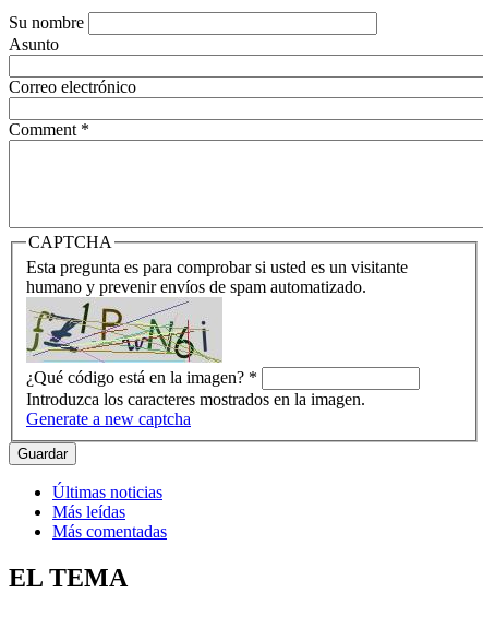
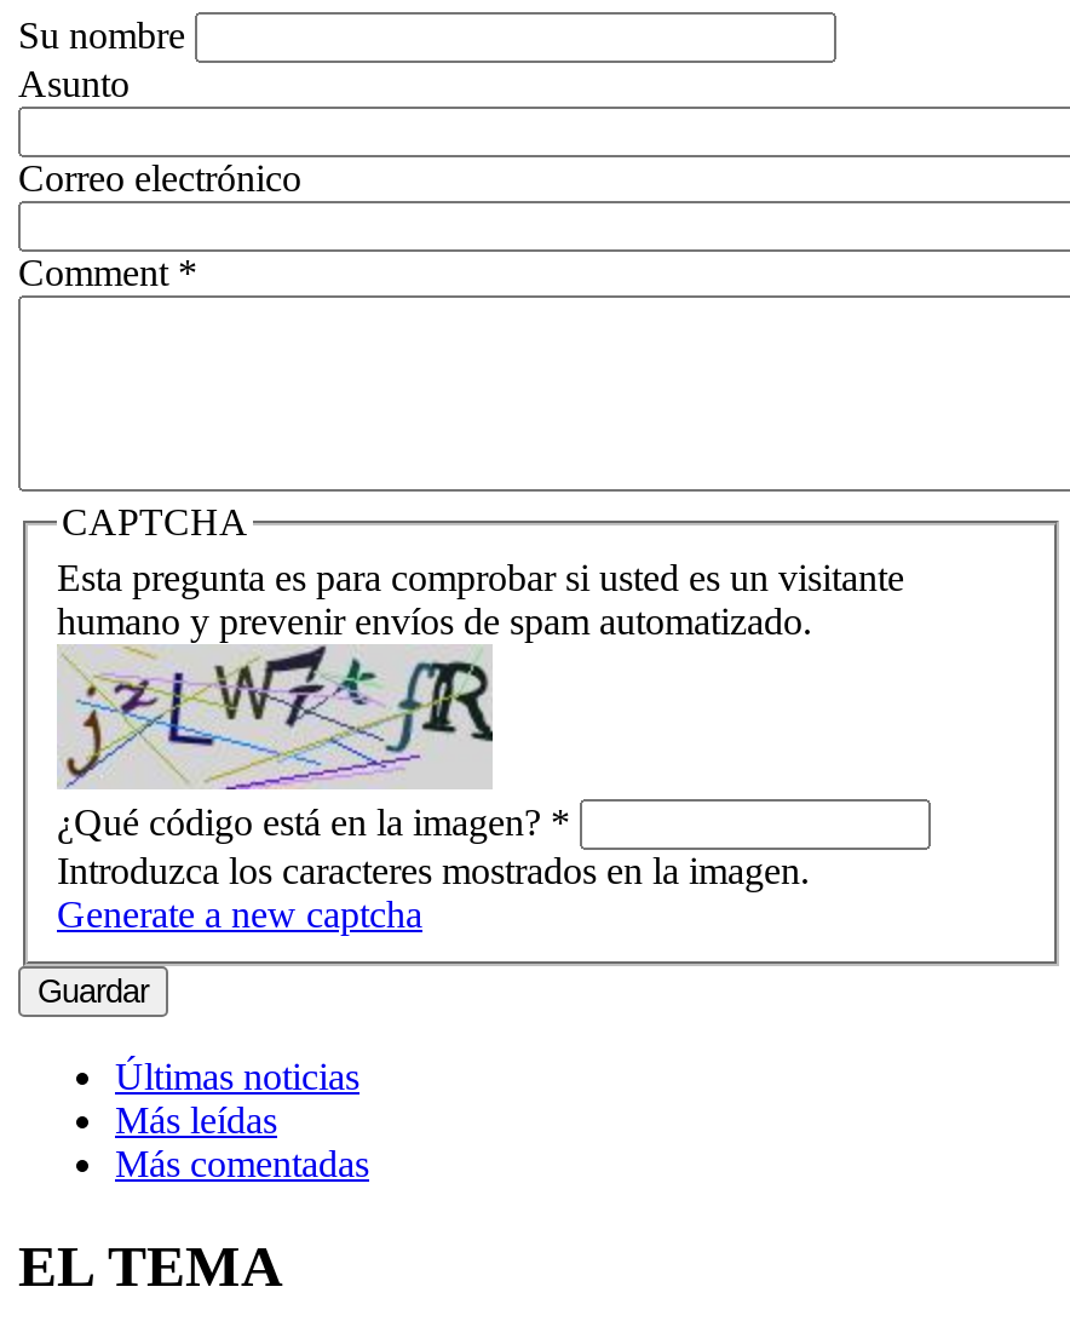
- [image]
+ [image]
